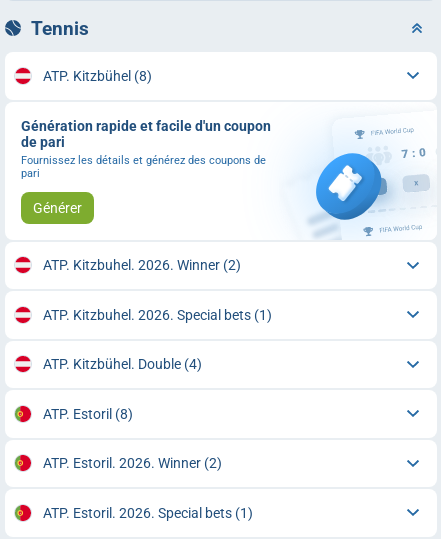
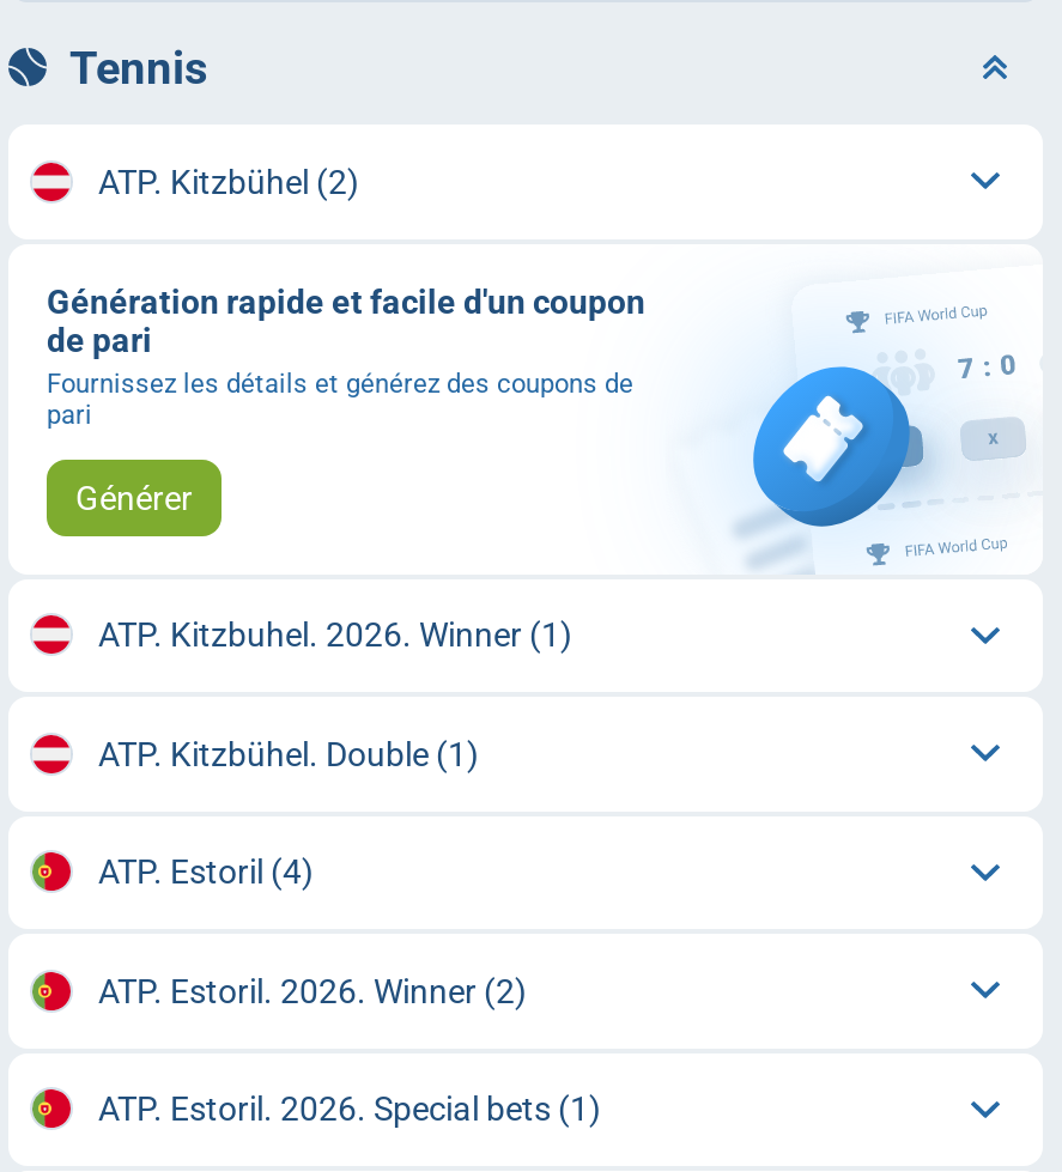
- ATP. Kitzbühel (8)
+ ATP. Kitzbühel (2)

- ATP. Kitzbuhel. 2026. Winner (2)
- ATP. Kitzbuhel. 2026. Special bets (1)
- ATP. Kitzbühel. Double (4)
- ATP. Estoril (8)
+ ATP. Kitzbuhel. 2026. Winner (1)
+ ATP. Kitzbühel. Double (1)
+ ATP. Estoril (4)
